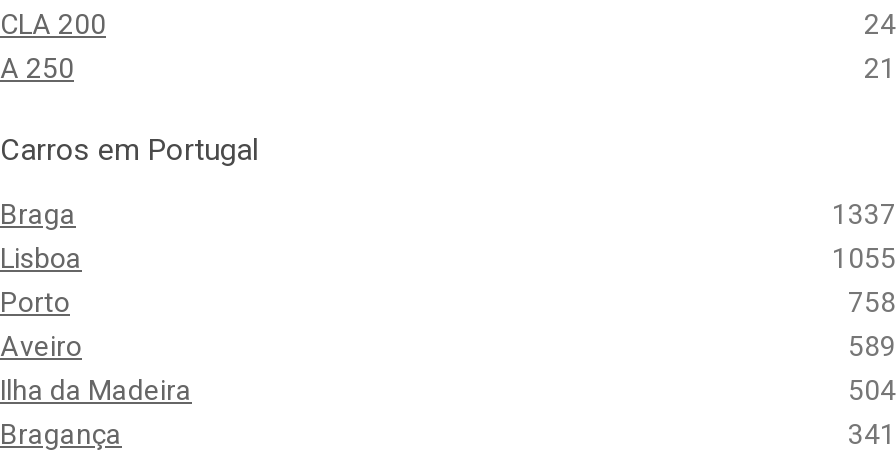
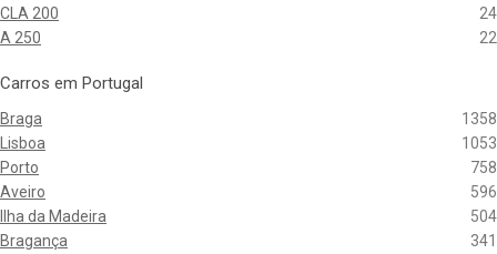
- 21
+ 22

- 1337
+ 1358

- 1055
+ 1053

- 589
+ 596
